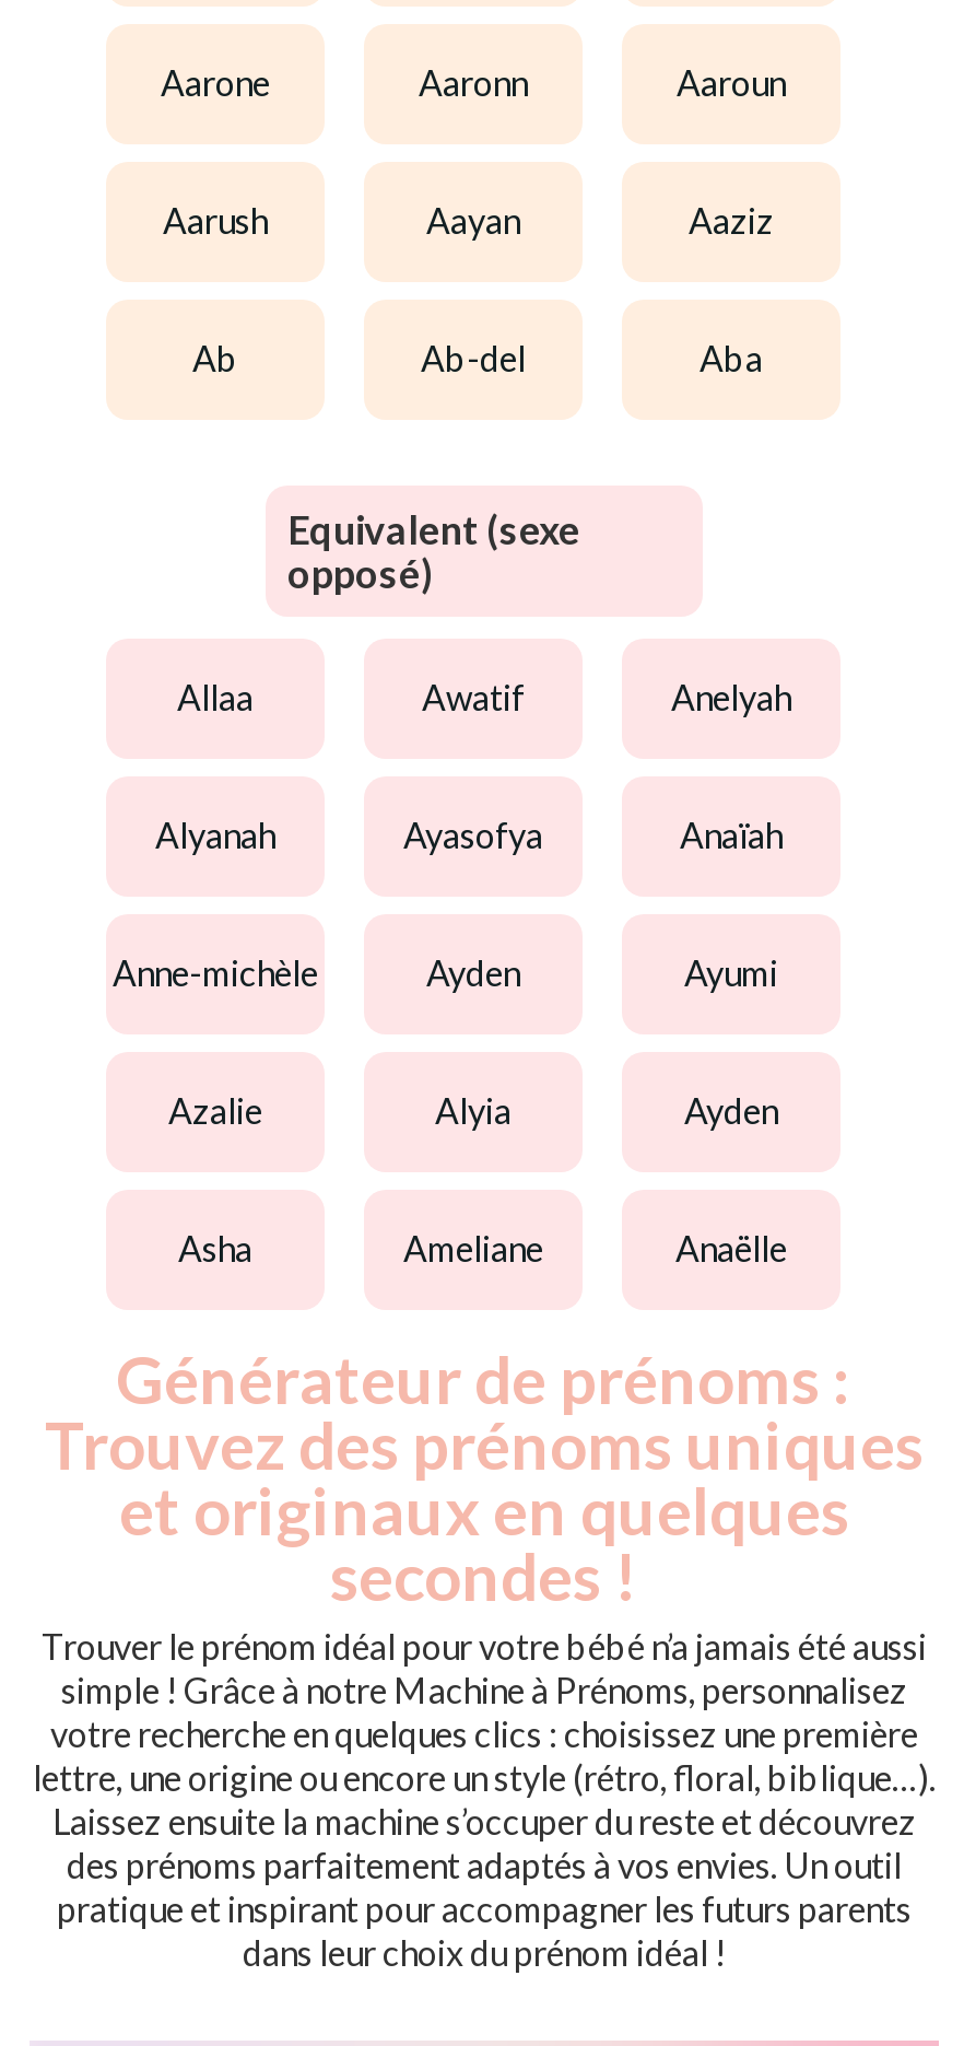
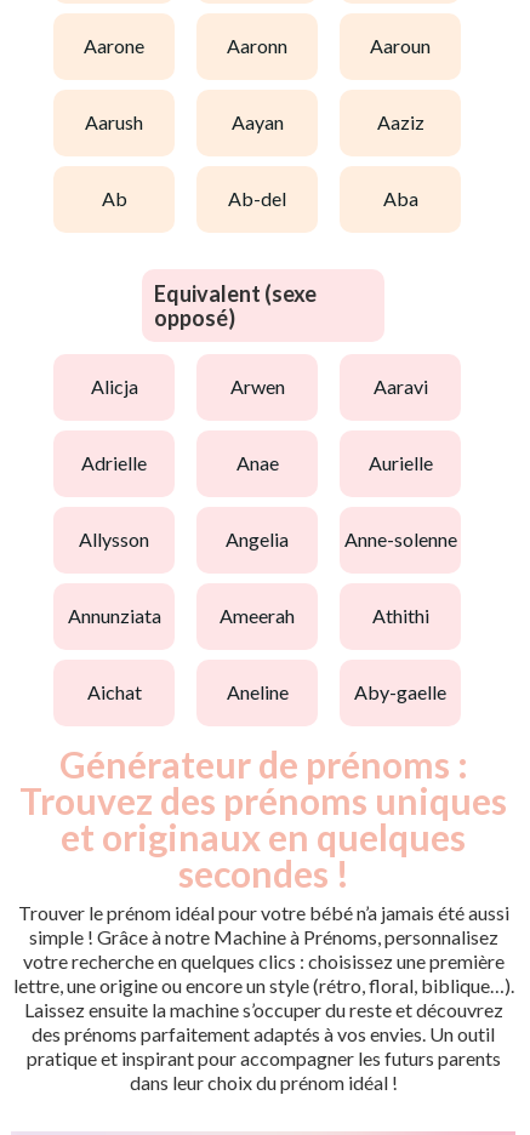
- allaa
- awatif
- anelyah
+ alicja
+ arwen
+ aaravi

- alyanah
- ayasofya
- anaïah
+ adrielle
+ anae
+ aurielle

- anne-michèle
- ayden
- ayumi
+ allysson
+ angelia
+ anne-solenne

- azalie
- alyia
- ayden
+ annunziata
+ ameerah
+ athithi

- asha
- ameliane
- anaëlle
+ aichat
+ aneline
+ aby-gaelle
